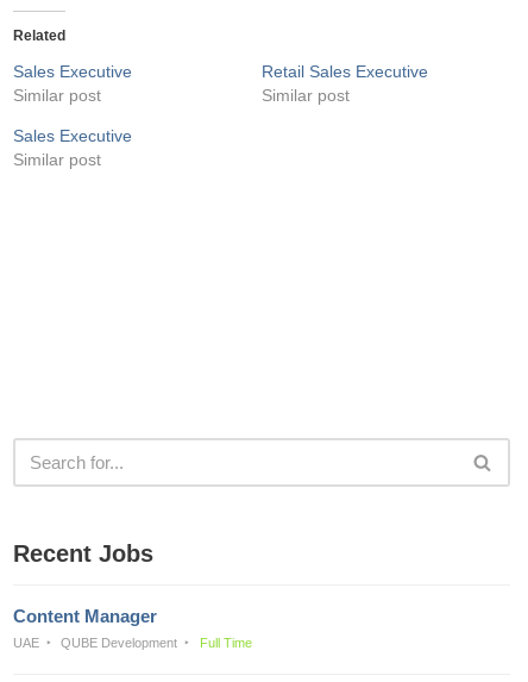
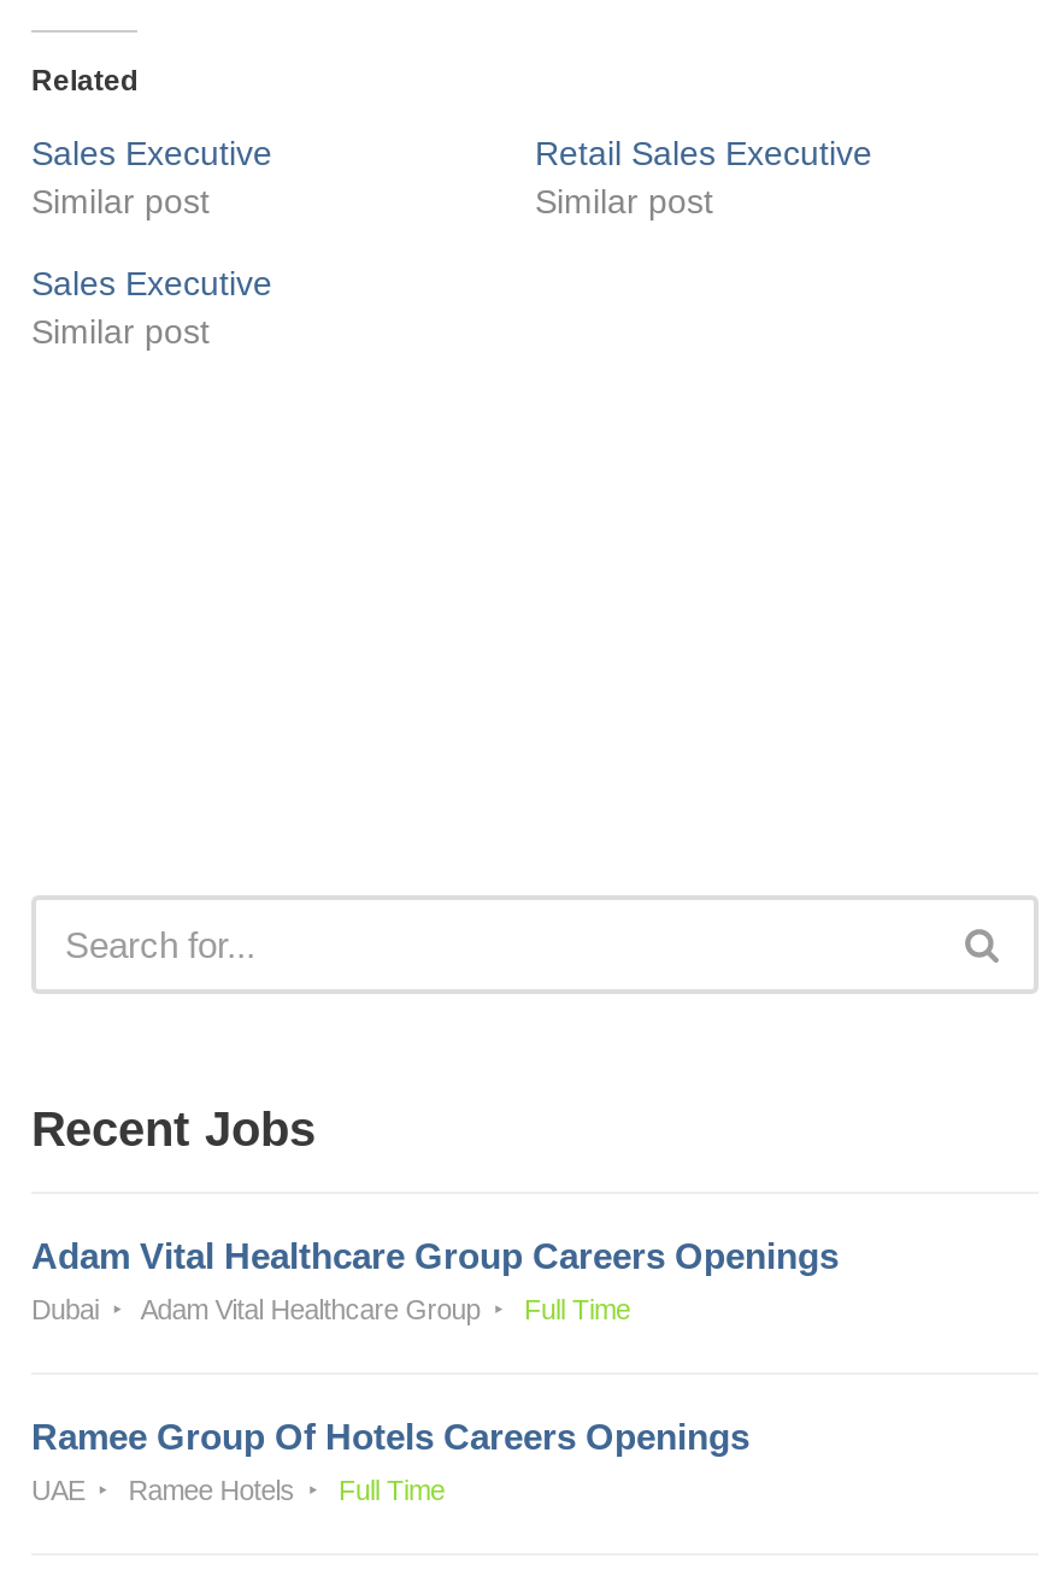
- Content Manager
+ Adam Vital Healthcare Group Careers Openings
+ Dubai
+ Adam Vital Healthcare Group
+ Full Time
+ Ramee Group Of Hotels Careers Openings

- QUBE Development
+ Ramee Hotels
